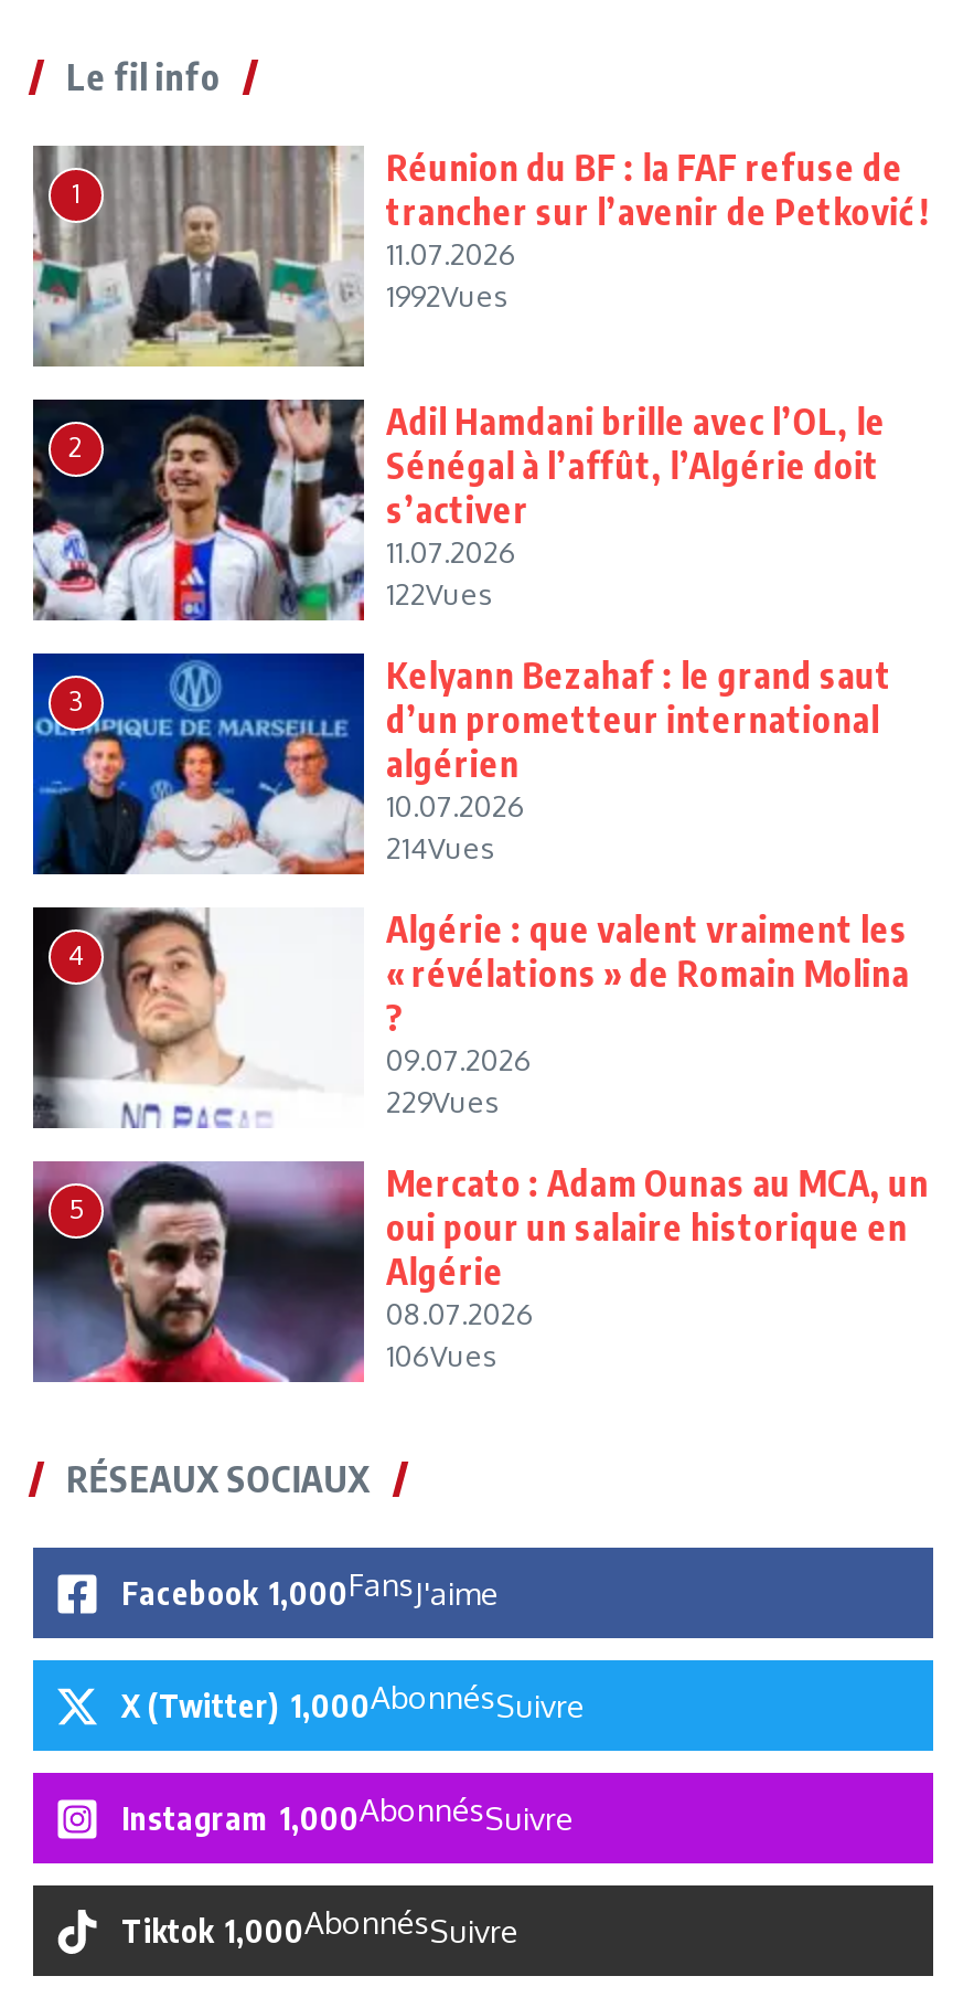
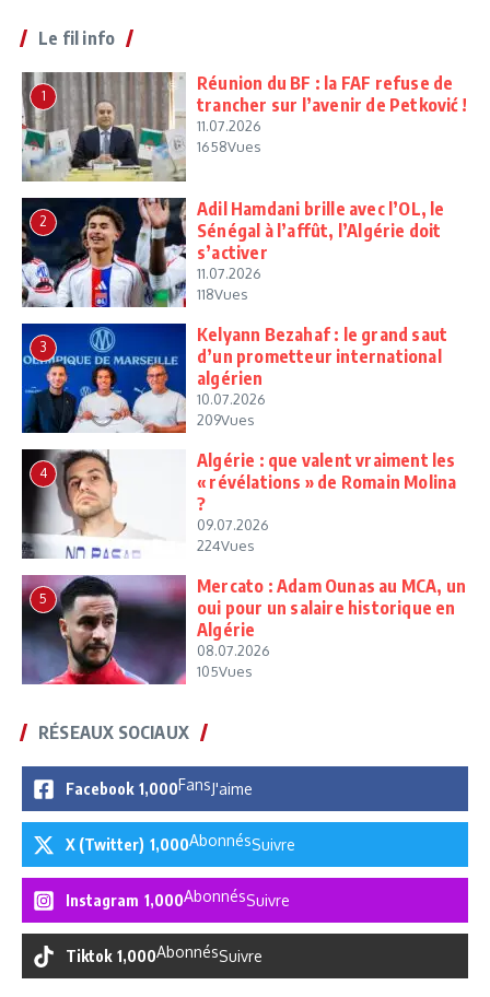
- 1992Vues
+ 1658Vues

- 122Vues
+ 118Vues

- 214Vues
+ 209Vues

- 229Vues
+ 224Vues

- 106Vues
+ 105Vues
